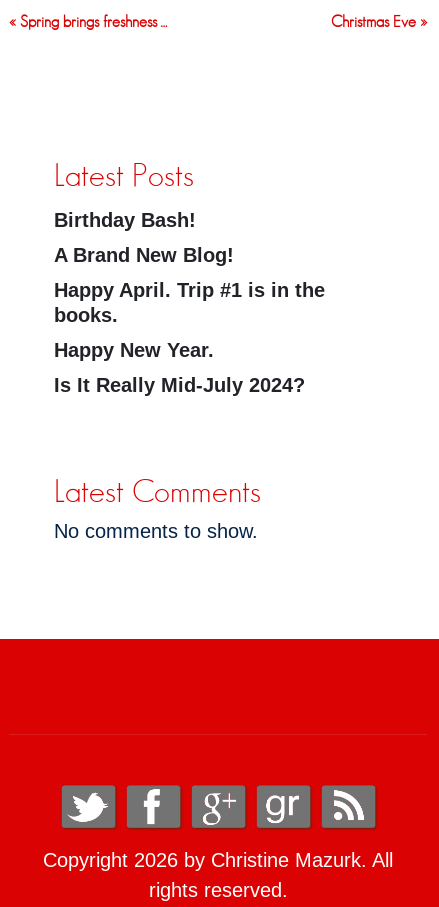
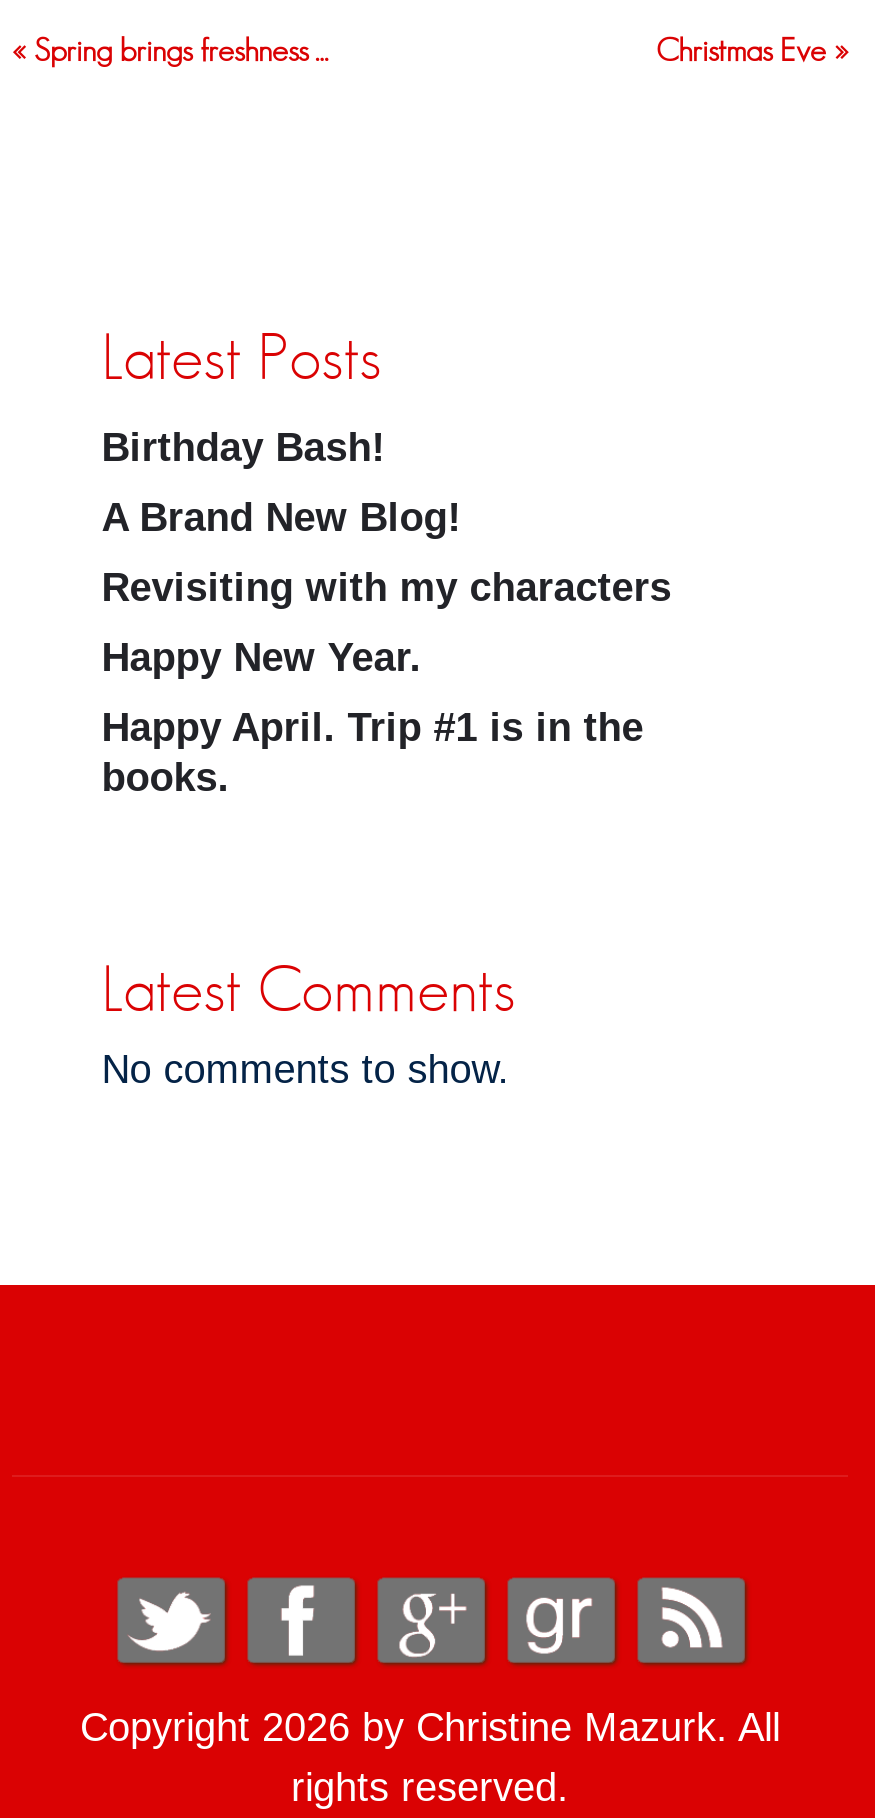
+ Revisiting with my characters

moved down: Happy April. Trip #1 is in the | books.

moved up: Happy New Year.

- Is It Really Mid-July 2024?
